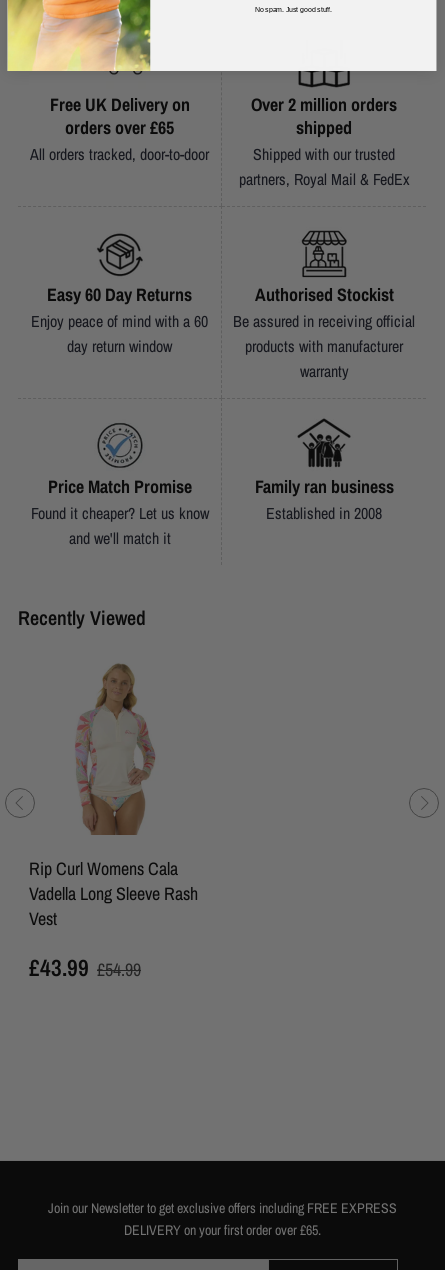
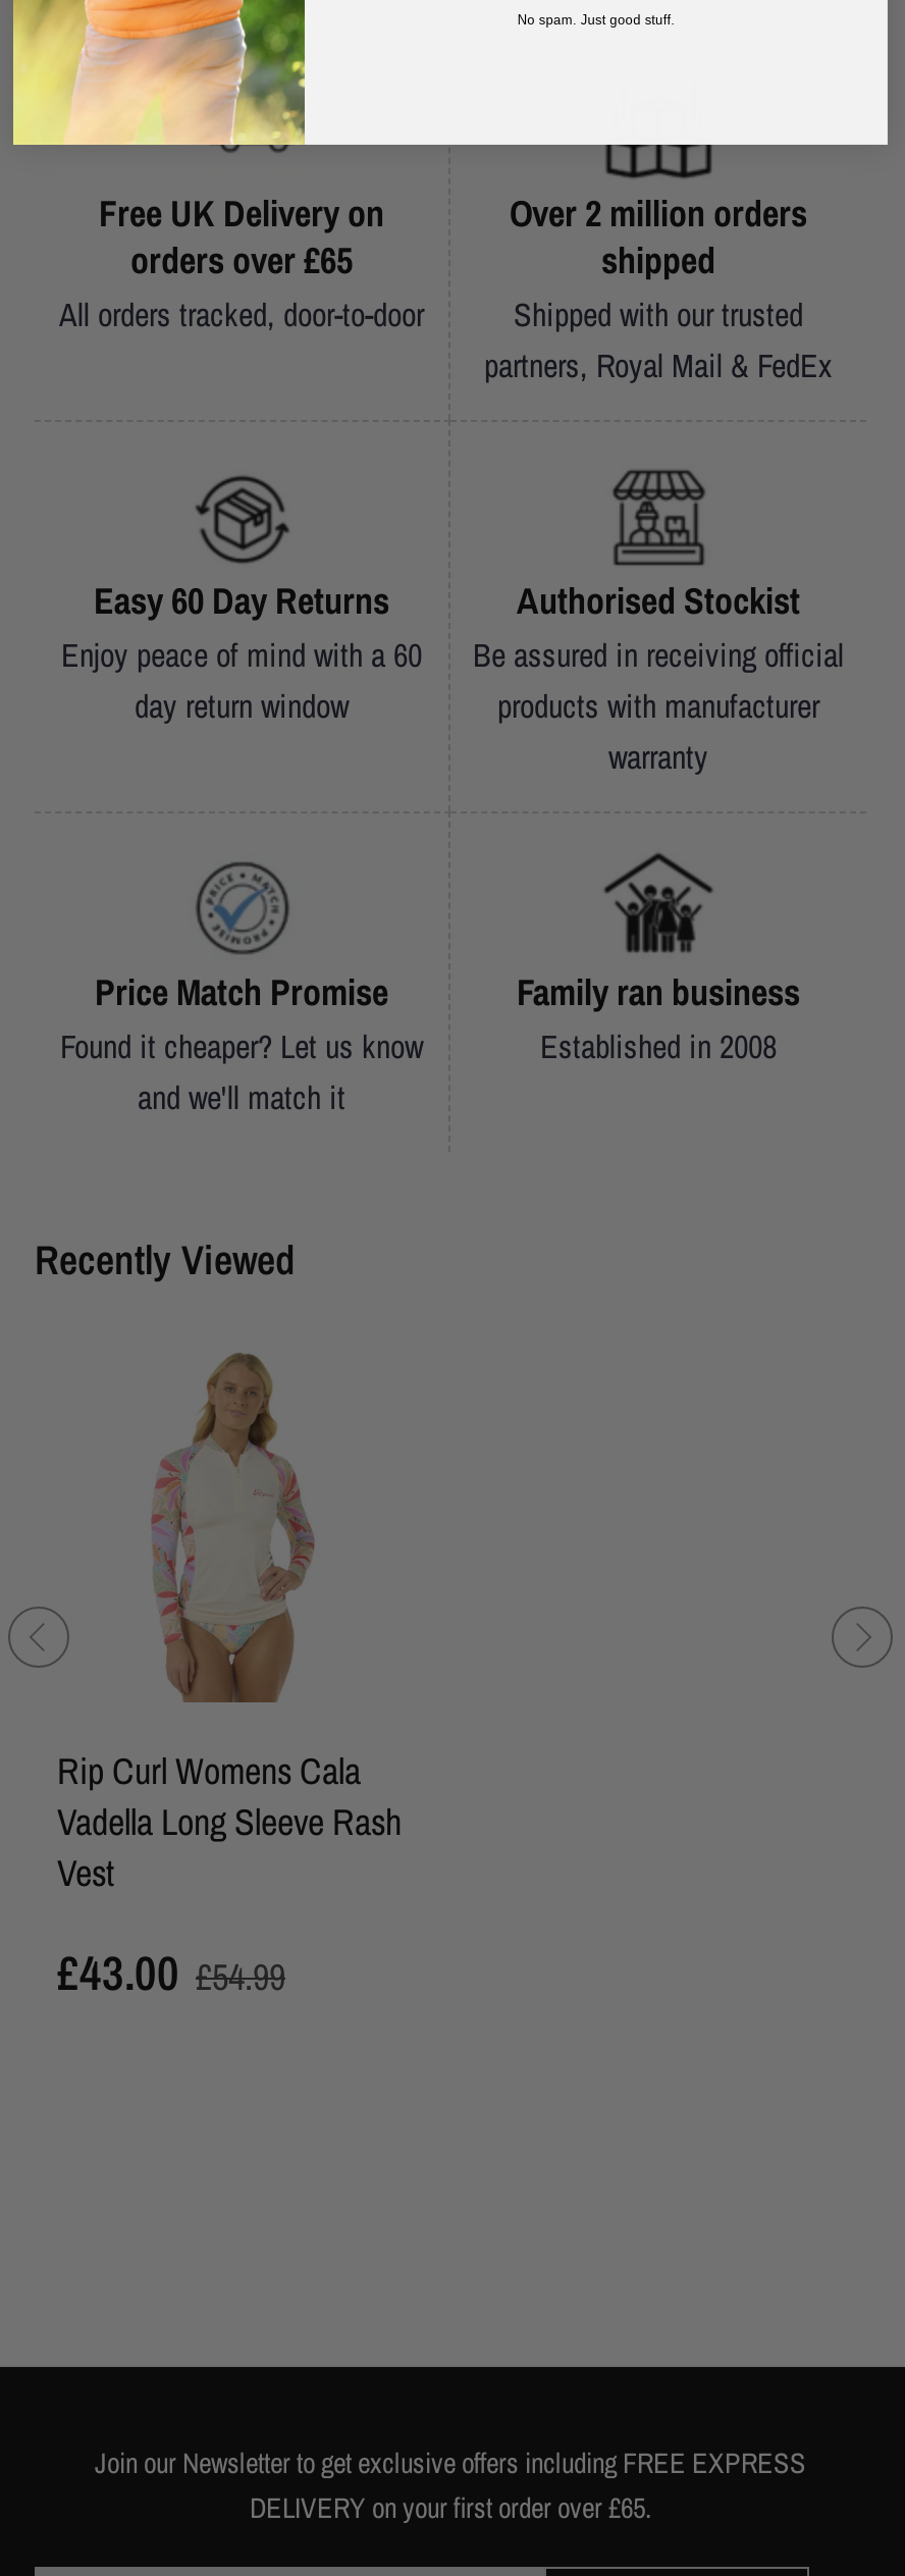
- £43.99 £54.99
+ £43.00 £54.99
